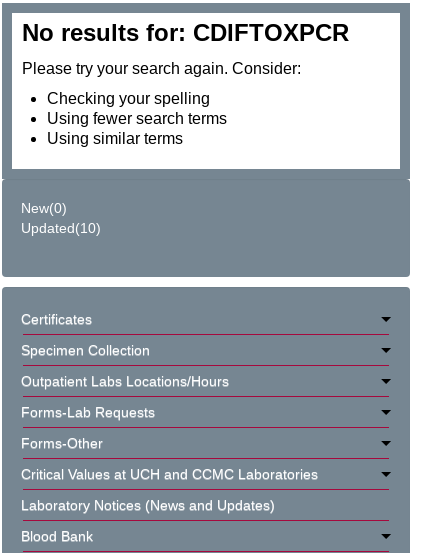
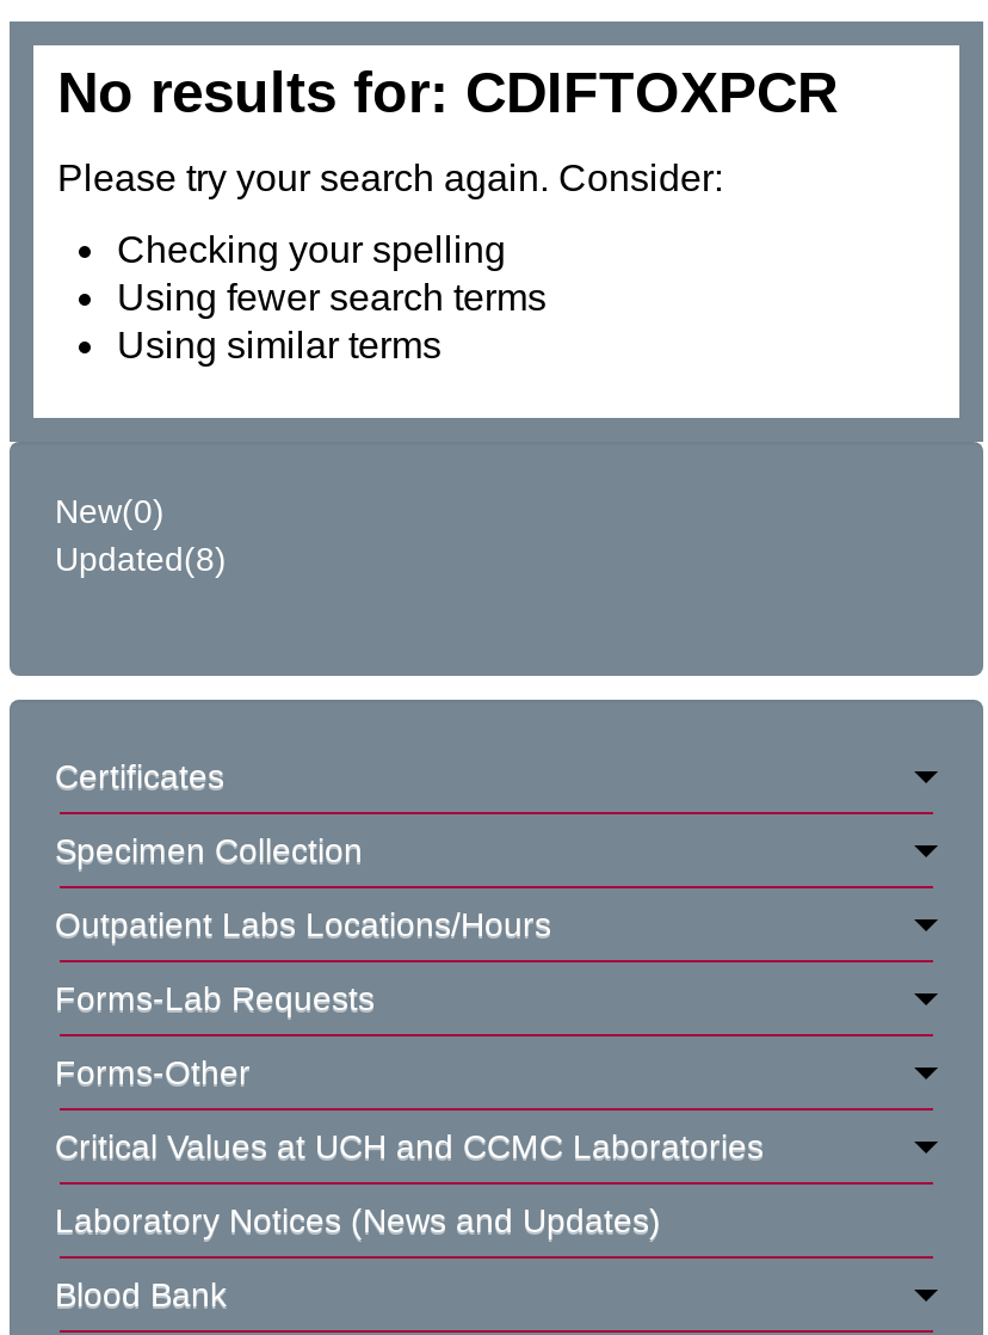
- Updated(10)
+ Updated(8)
